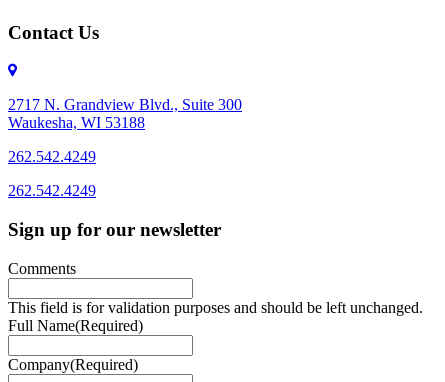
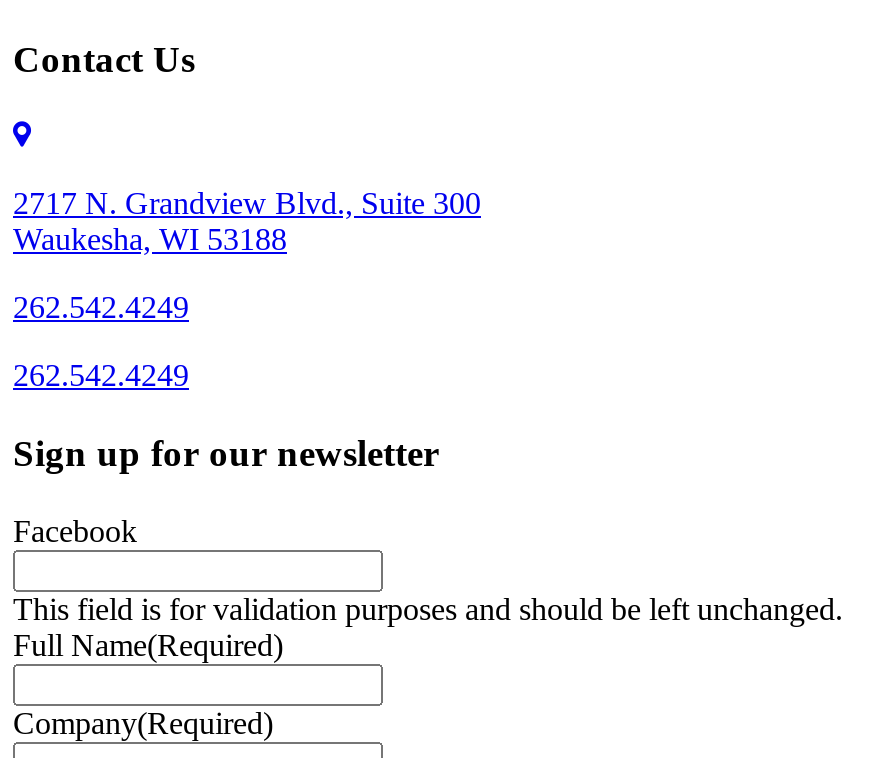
- Comments
+ Facebook
